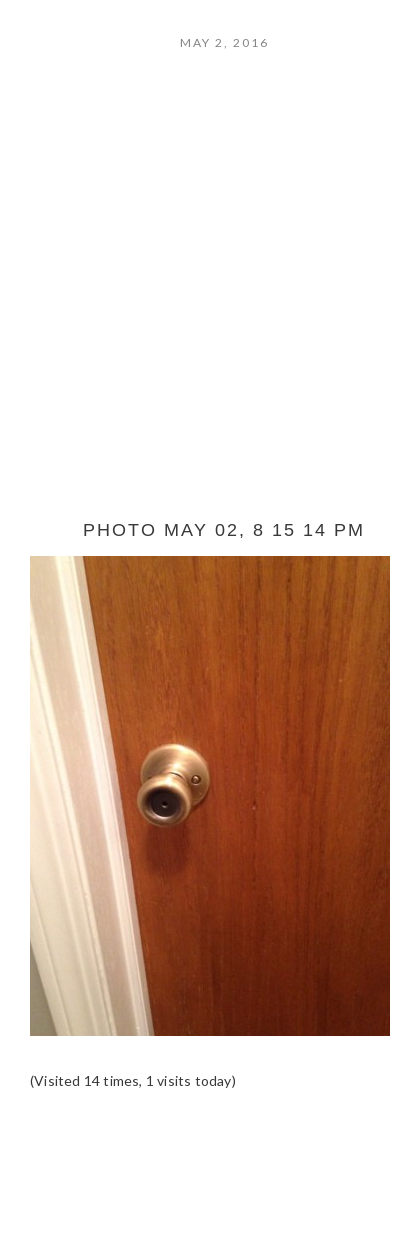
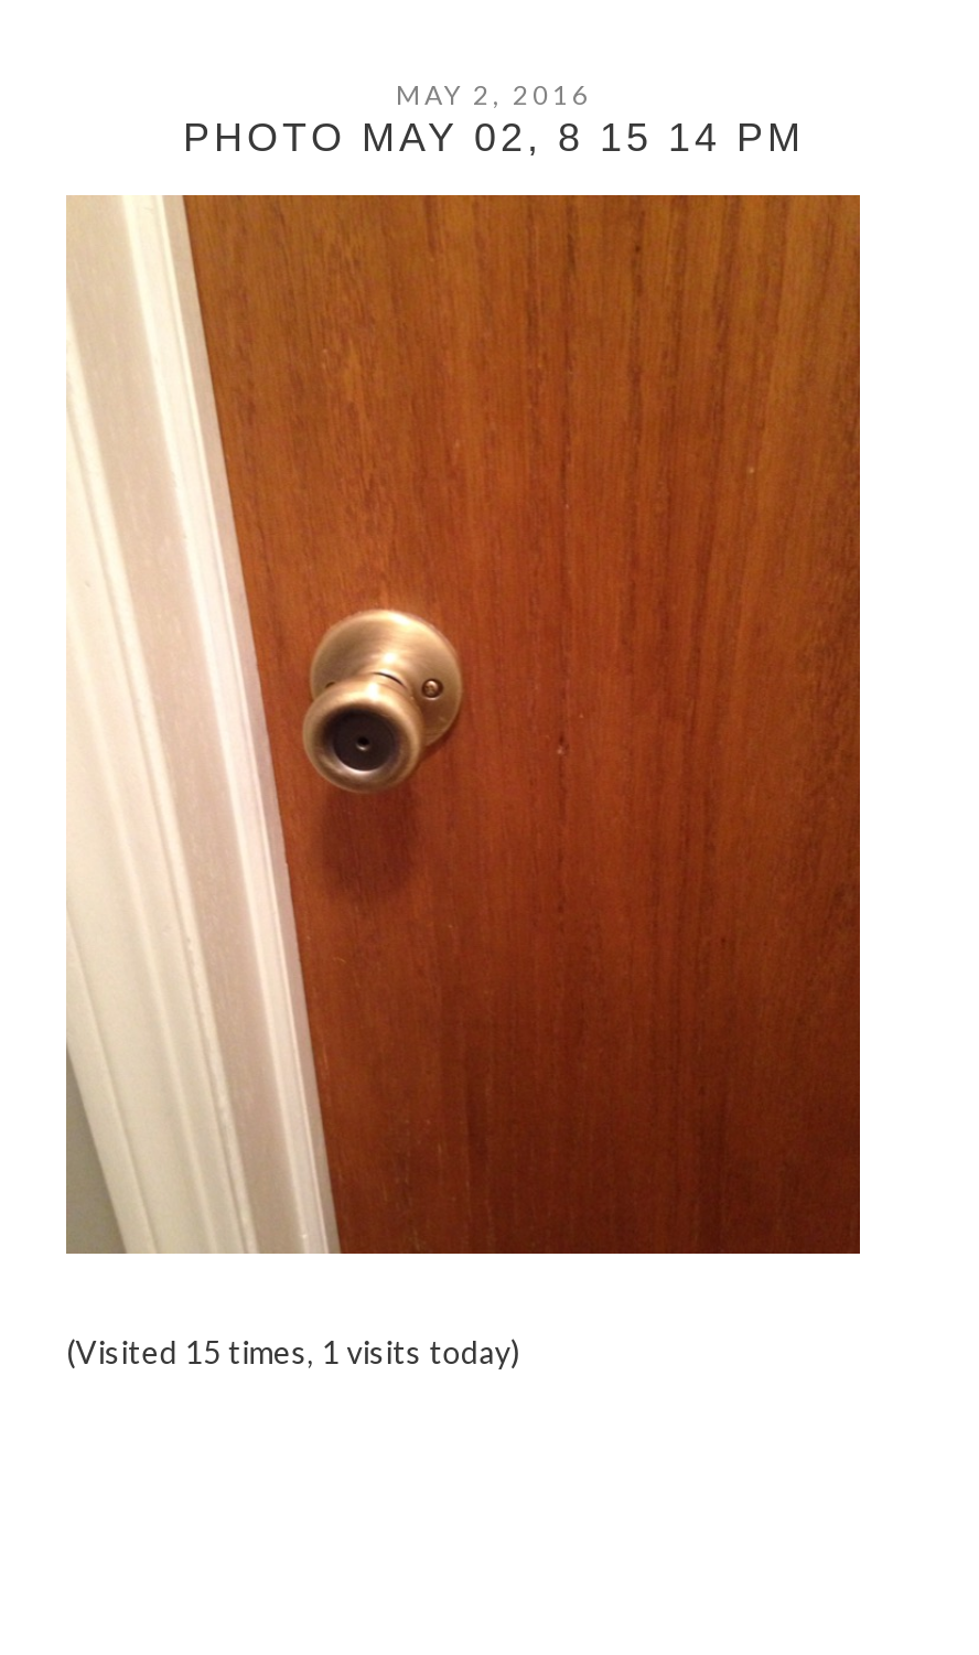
- (Visited 14 times, 1 visits today)
+ (Visited 15 times, 1 visits today)
